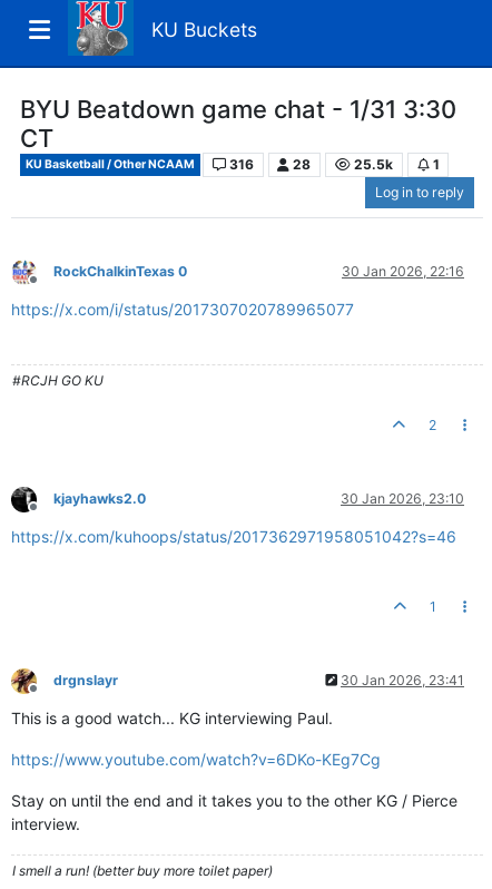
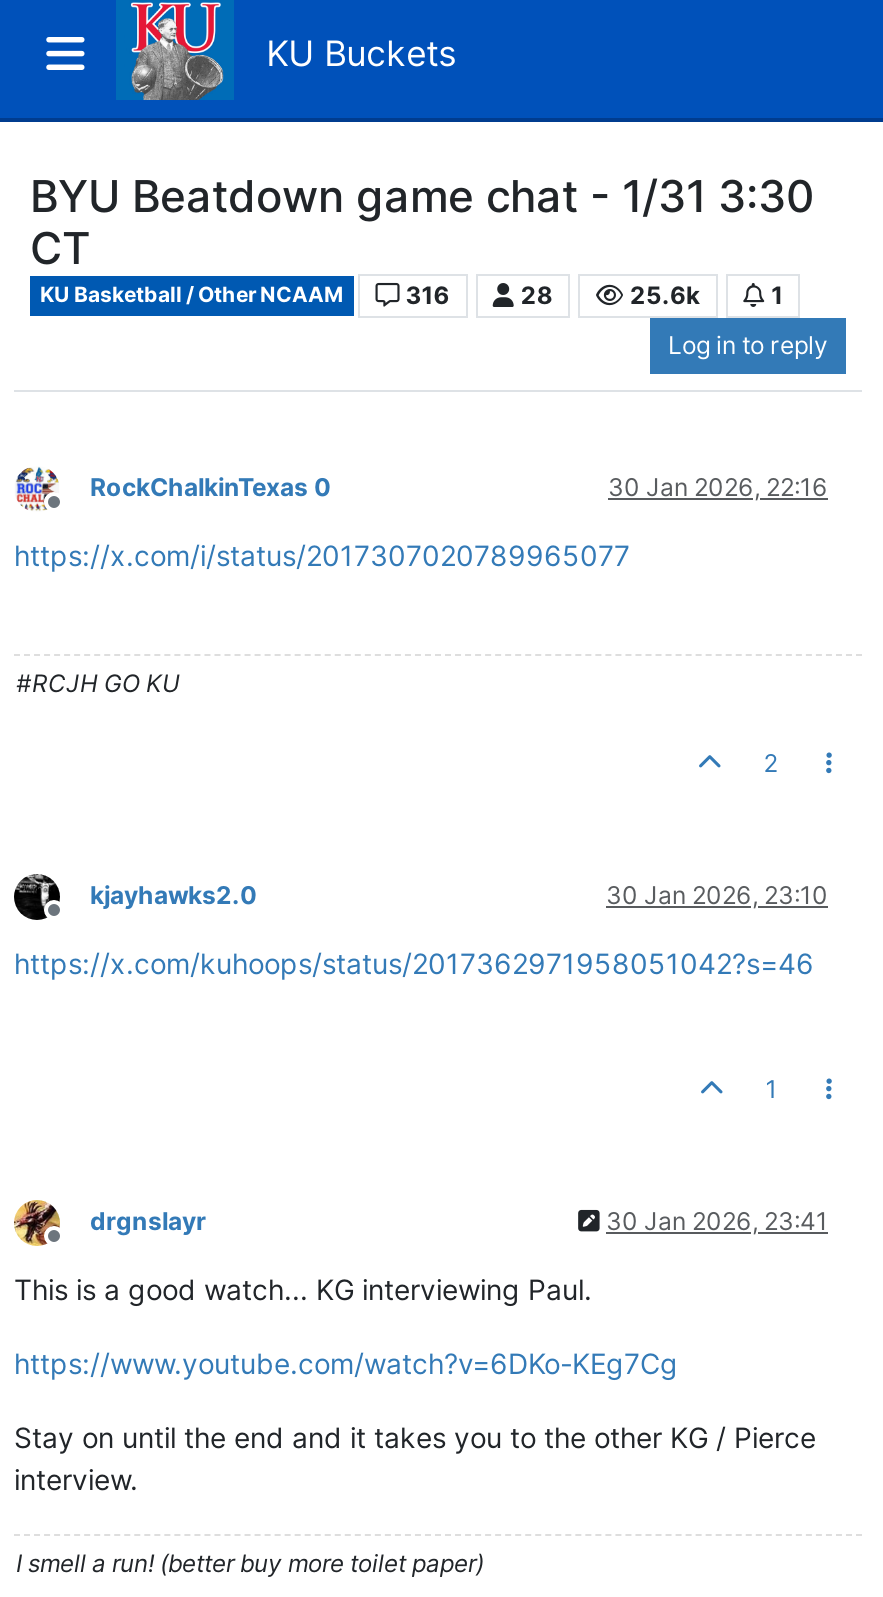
- 25.5k
+ 25.6k
